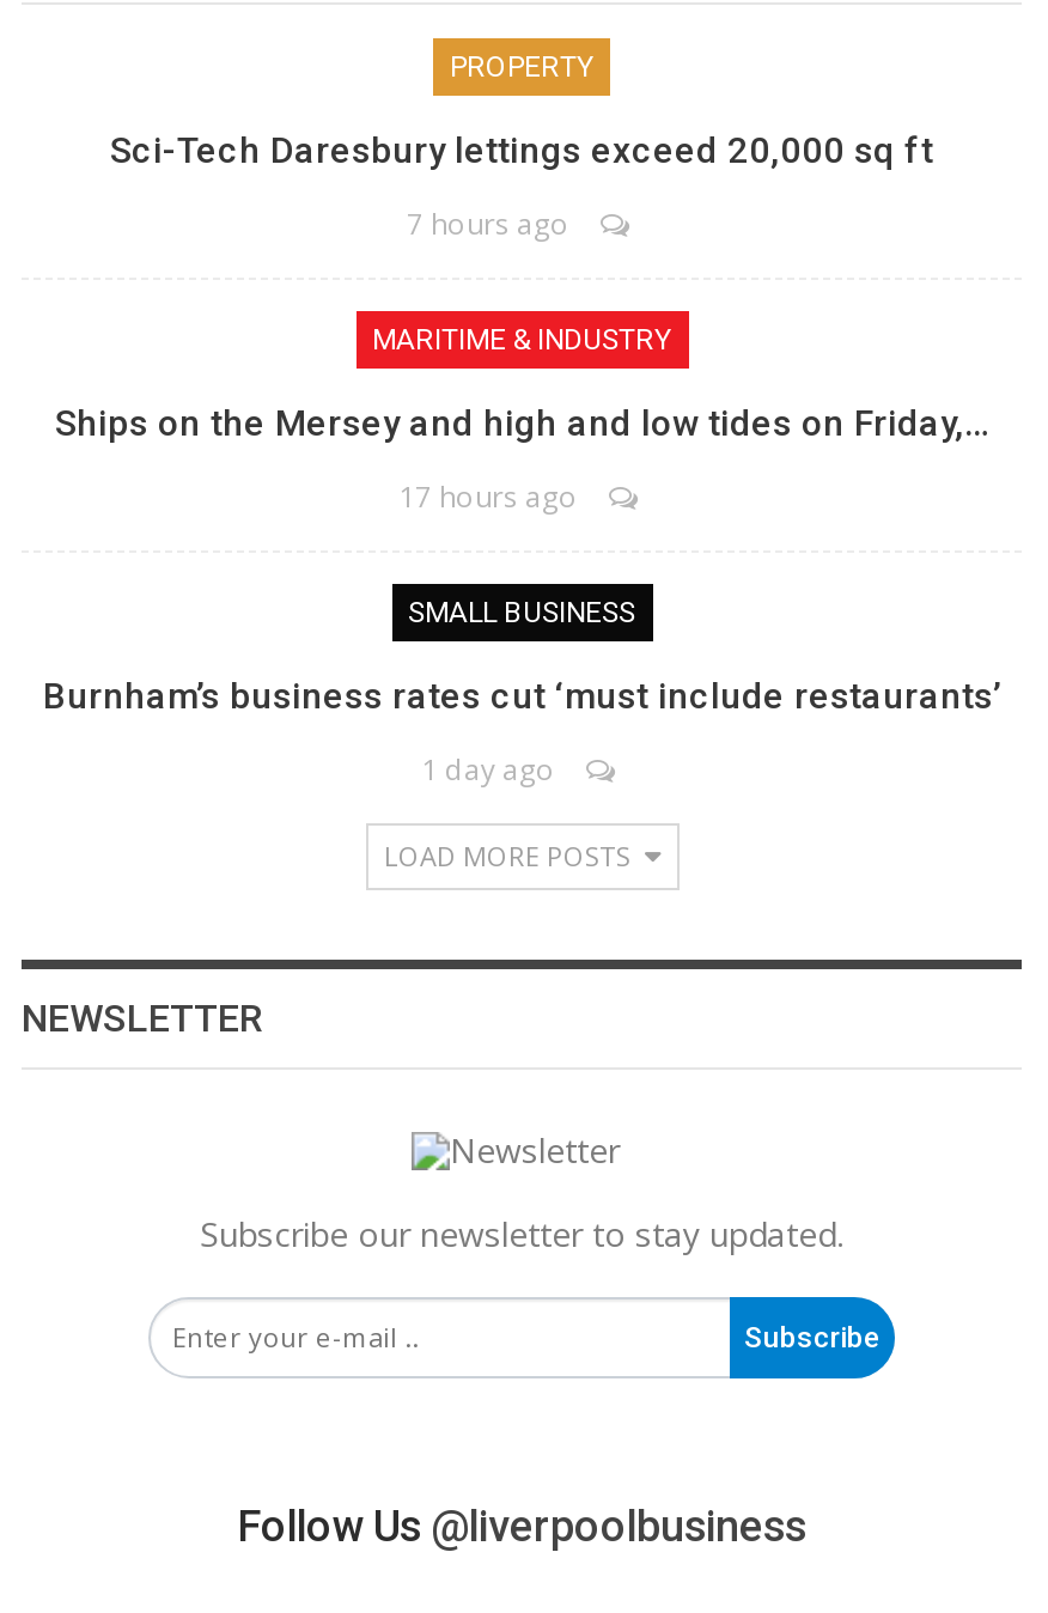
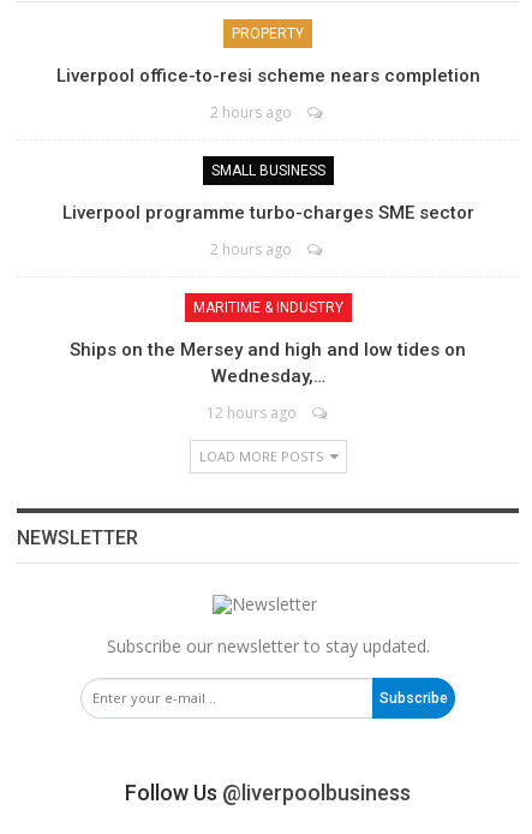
- Sci-Tech Daresbury lettings exceed 20,000 sq ft
- 7 hours ago
- Ships on the Mersey and high and low tides on Friday,…
- 17 hours ago
+ Liverpool office-to-resi scheme nears completion
+ 2 hours ago

moved down: MARITIME & INDUSTRY

moved up: SMALL BUSINESS

- Burnham’s business rates cut ‘must include restaurants’
- 1 day ago
+ Liverpool programme turbo-charges SME sector
+ 2 hours ago
+ Ships on the Mersey and high and low tides on
+ Wednesday,…
+ 12 hours ago
